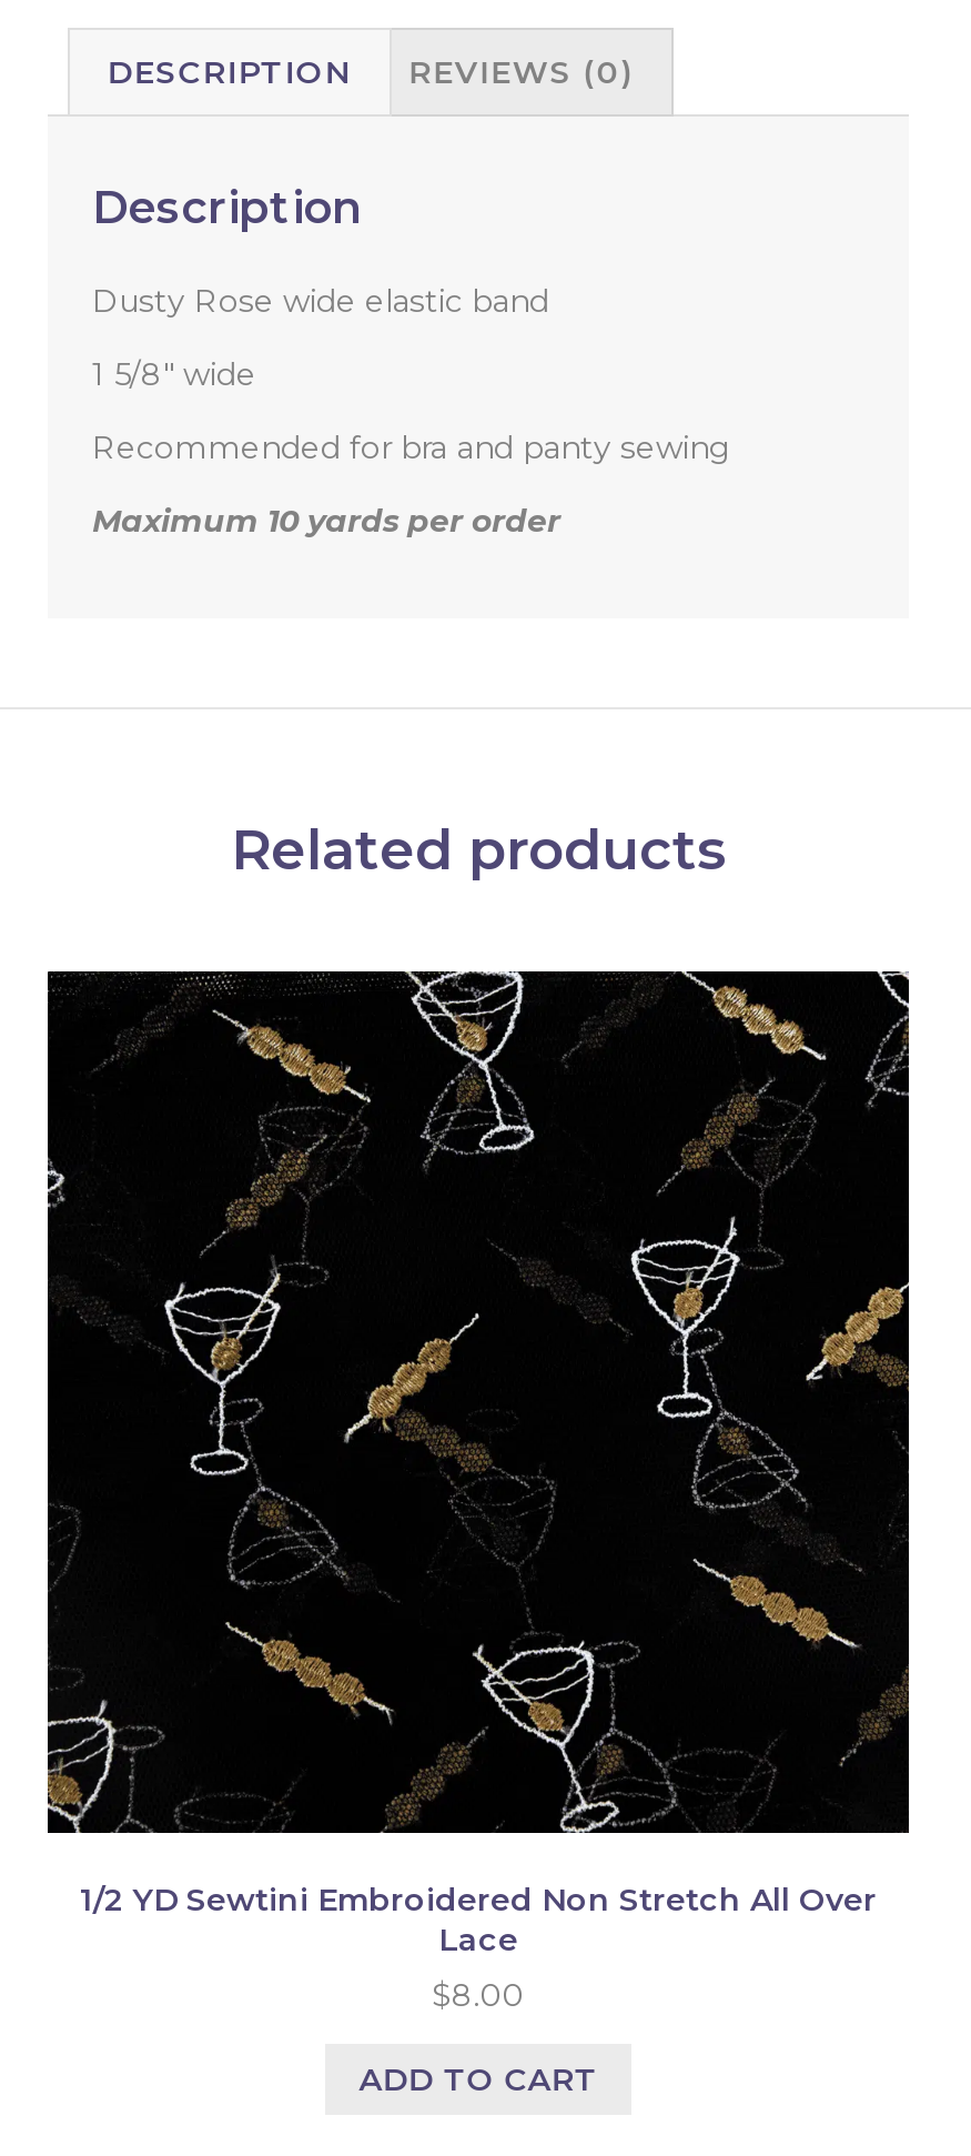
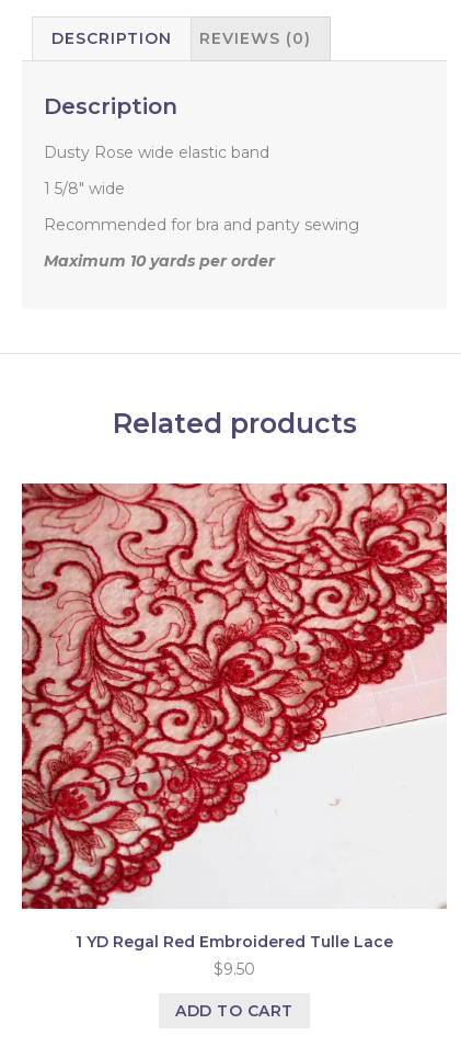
- [image]
- 1/2 YD Sewtini Embroidered Non Stretch All Over
- Lace
- $8.00
+ [image]
+ 1 YD Regal Red Embroidered Tulle Lace
+ $9.50
